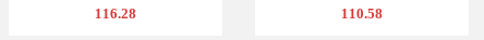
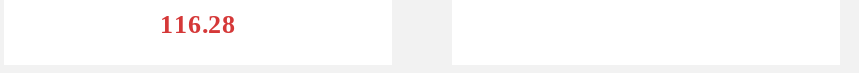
- 110.58
